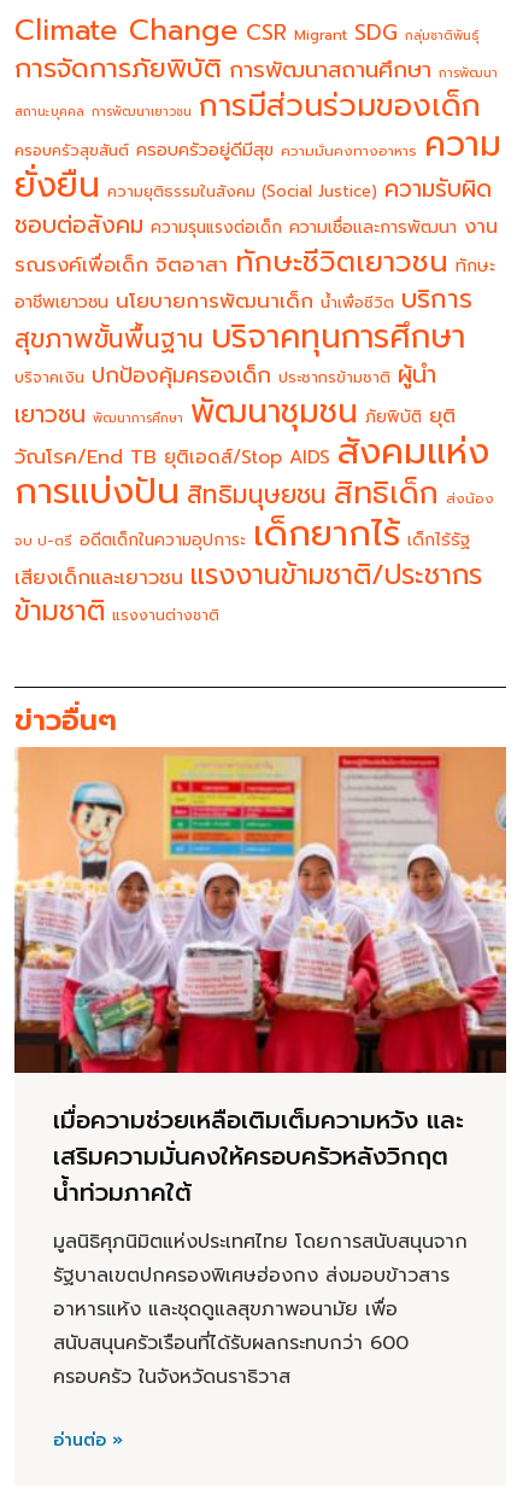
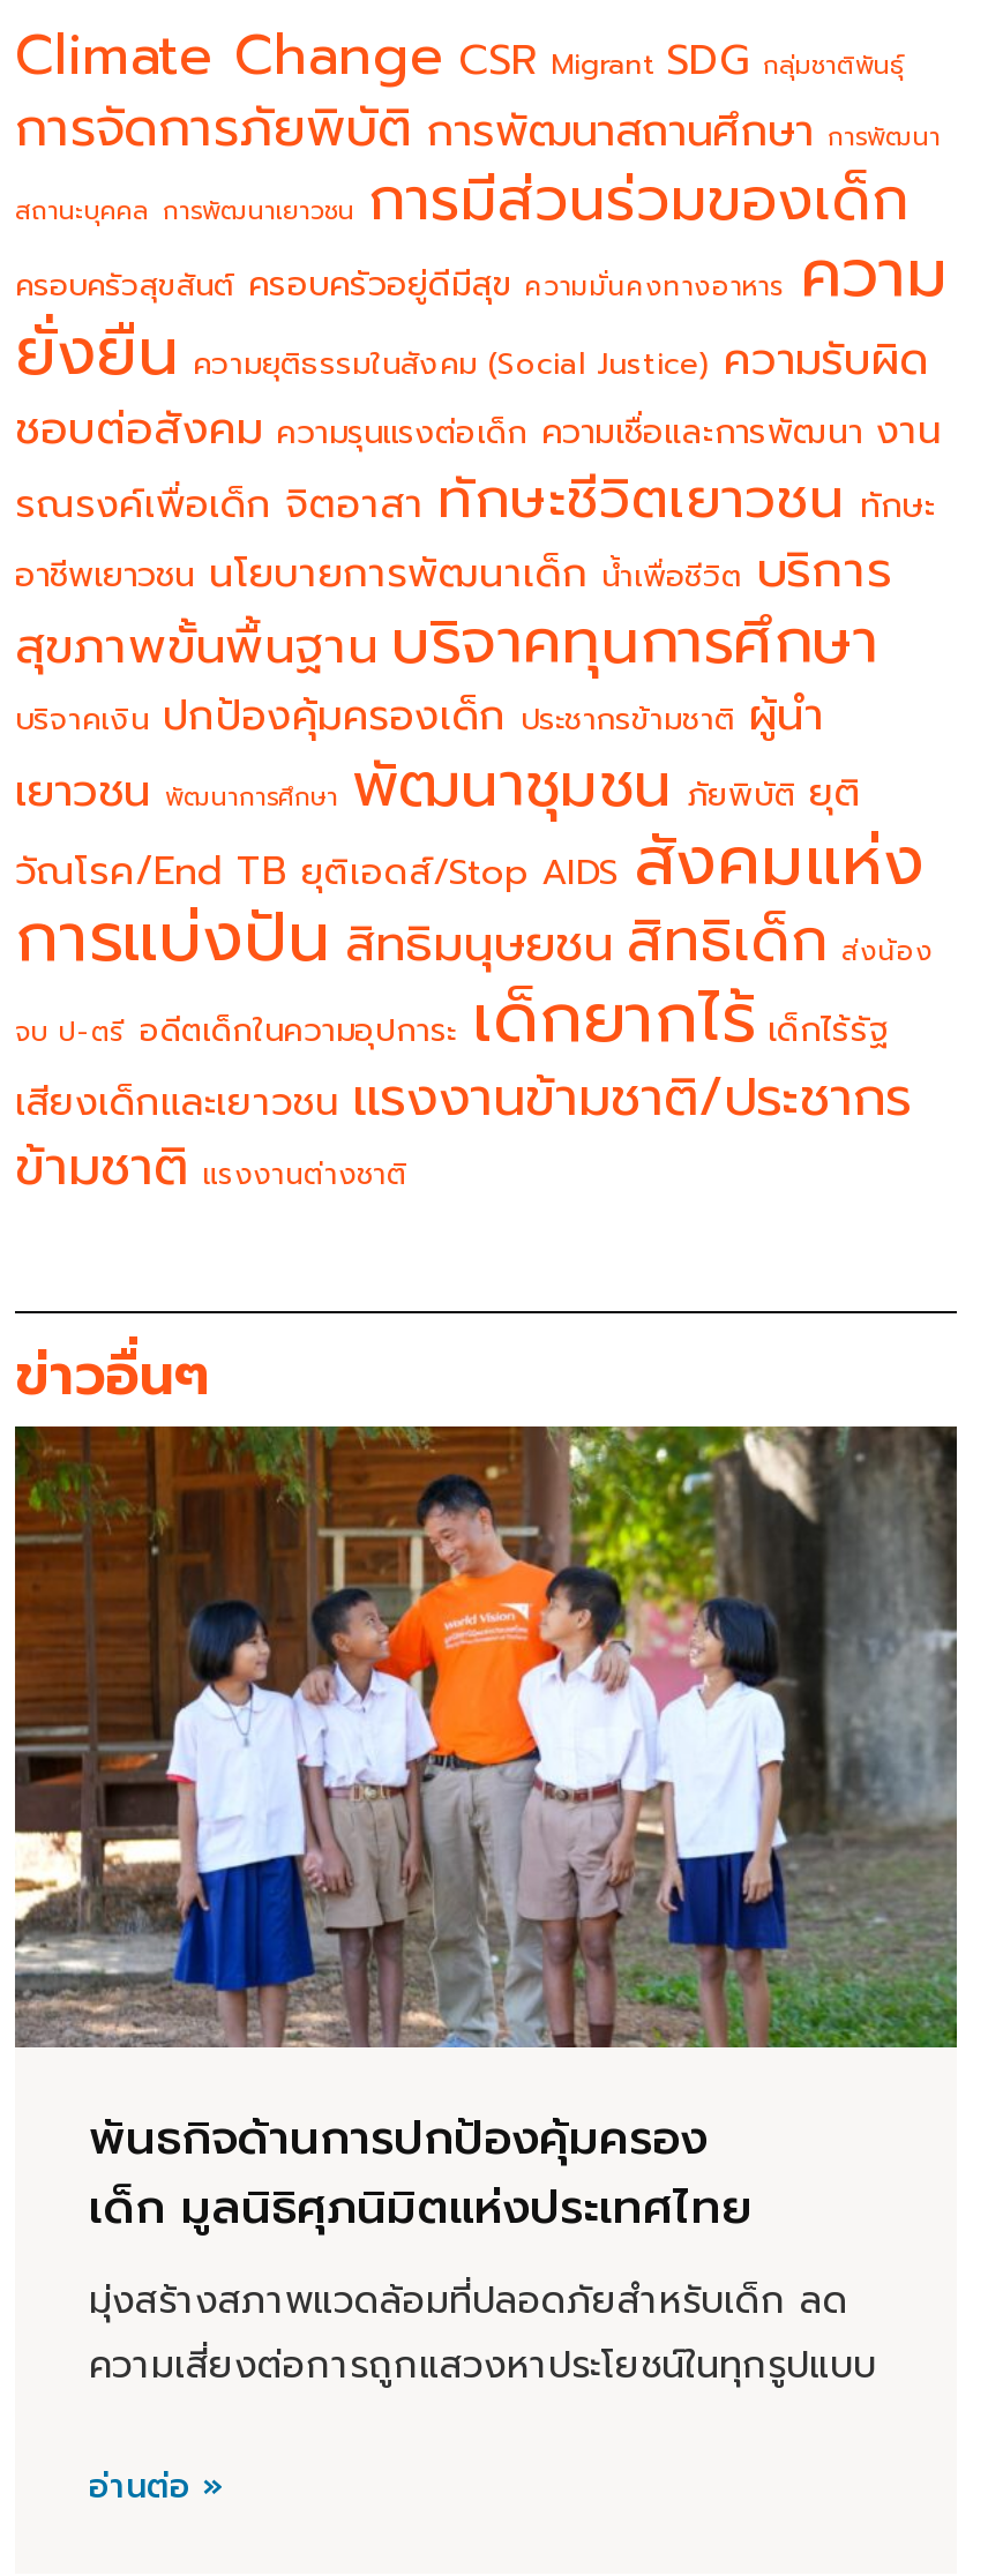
- [image]
- เมื่อความช่วยเหลือเติมเต็มความหวัง และ
- เสริมความมั่นคงให้ครอบครัวหลังวิกฤต
- น้ำท่วมภาคใต้
+ [image]
+ พันธกิจด้านการปกป้องคุ้มครอง
+ เด็ก มูลนิธิศุภนิมิตแห่งประเทศไทย

- มูลนิธิศุภนิมิตแห่งประเทศไทย โดยการสนับสนุนจาก
- รัฐบาลเขตปกครองพิเศษฮ่องกง ส่งมอบข้าวสาร
- อาหารแห้ง และชุดดูแลสุขภาพอนามัย เพื่อ
- สนับสนุนครัวเรือนที่ได้รับผลกระทบกว่า 600
- ครอบครัว ในจังหวัดนราธิวาส
+ มุ่งสร้างสภาพแวดล้อมที่ปลอดภัยสำหรับเด็ก ลด
+ ความเสี่ยงต่อการถูกแสวงหาประโยชน์ในทุกรูปแบบ
